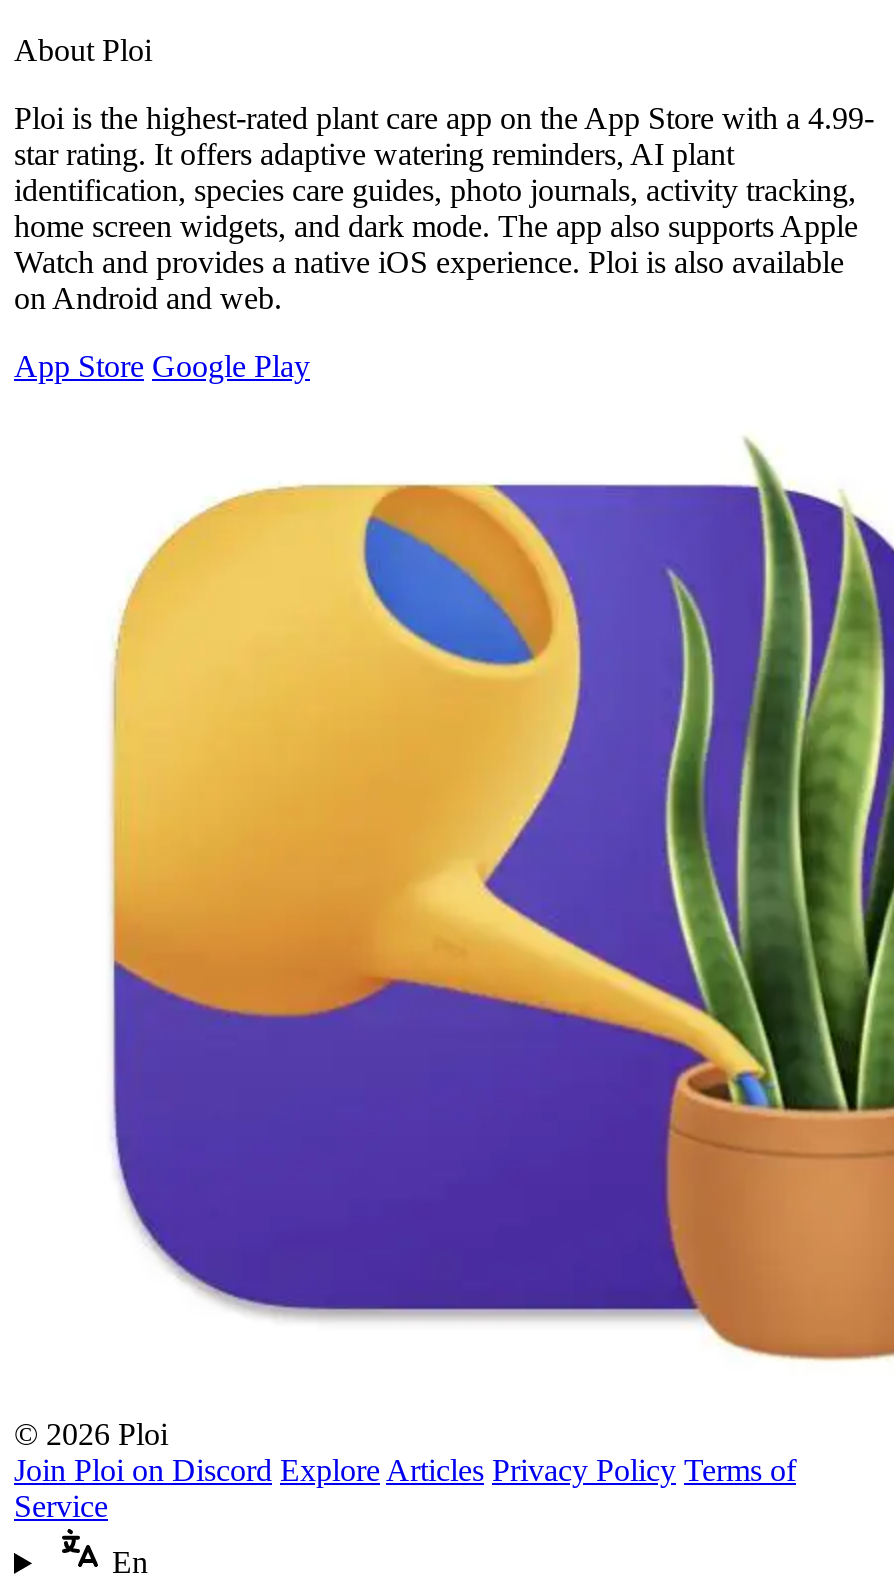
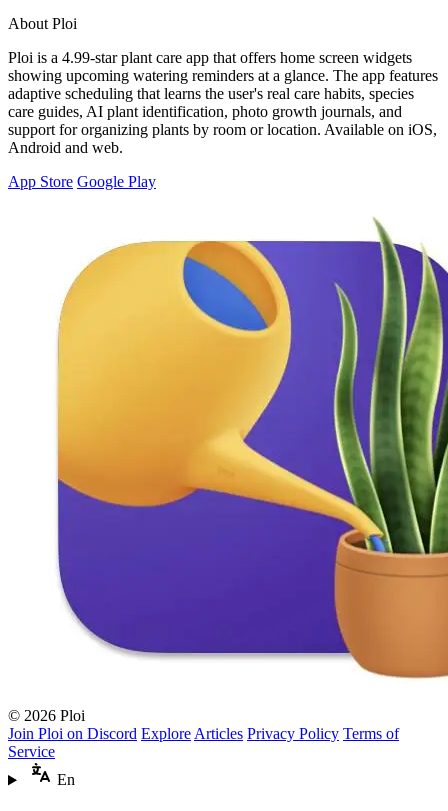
- Ploi is the highest-rated plant care app on the App Store with a 4.99-
- star rating. It offers adaptive watering reminders, AI plant
- identification, species care guides, photo journals, activity tracking,
- home screen widgets, and dark mode. The app also supports Apple
- Watch and provides a native iOS experience. Ploi is also available
- on Android and web.
+ Ploi is a 4.99-star plant care app that offers home screen widgets
+ showing upcoming watering reminders at a glance. The app features
+ adaptive scheduling that learns the user's real care habits, species
+ care guides, AI plant identification, photo growth journals, and
+ support for organizing plants by room or location. Available on iOS,
+ Android and web.
